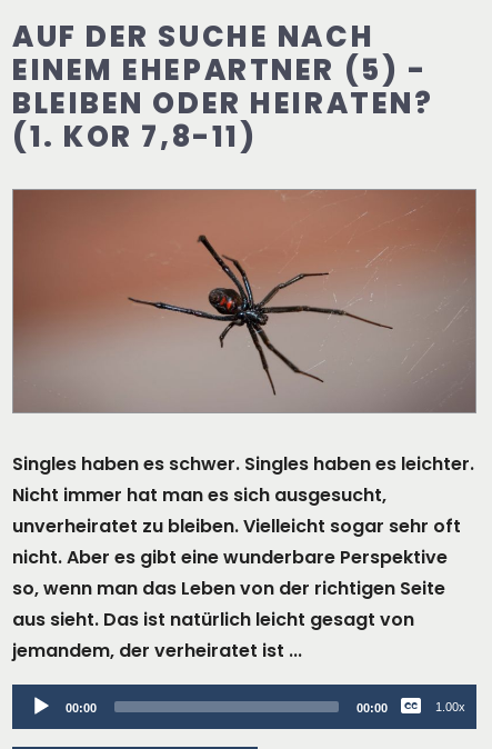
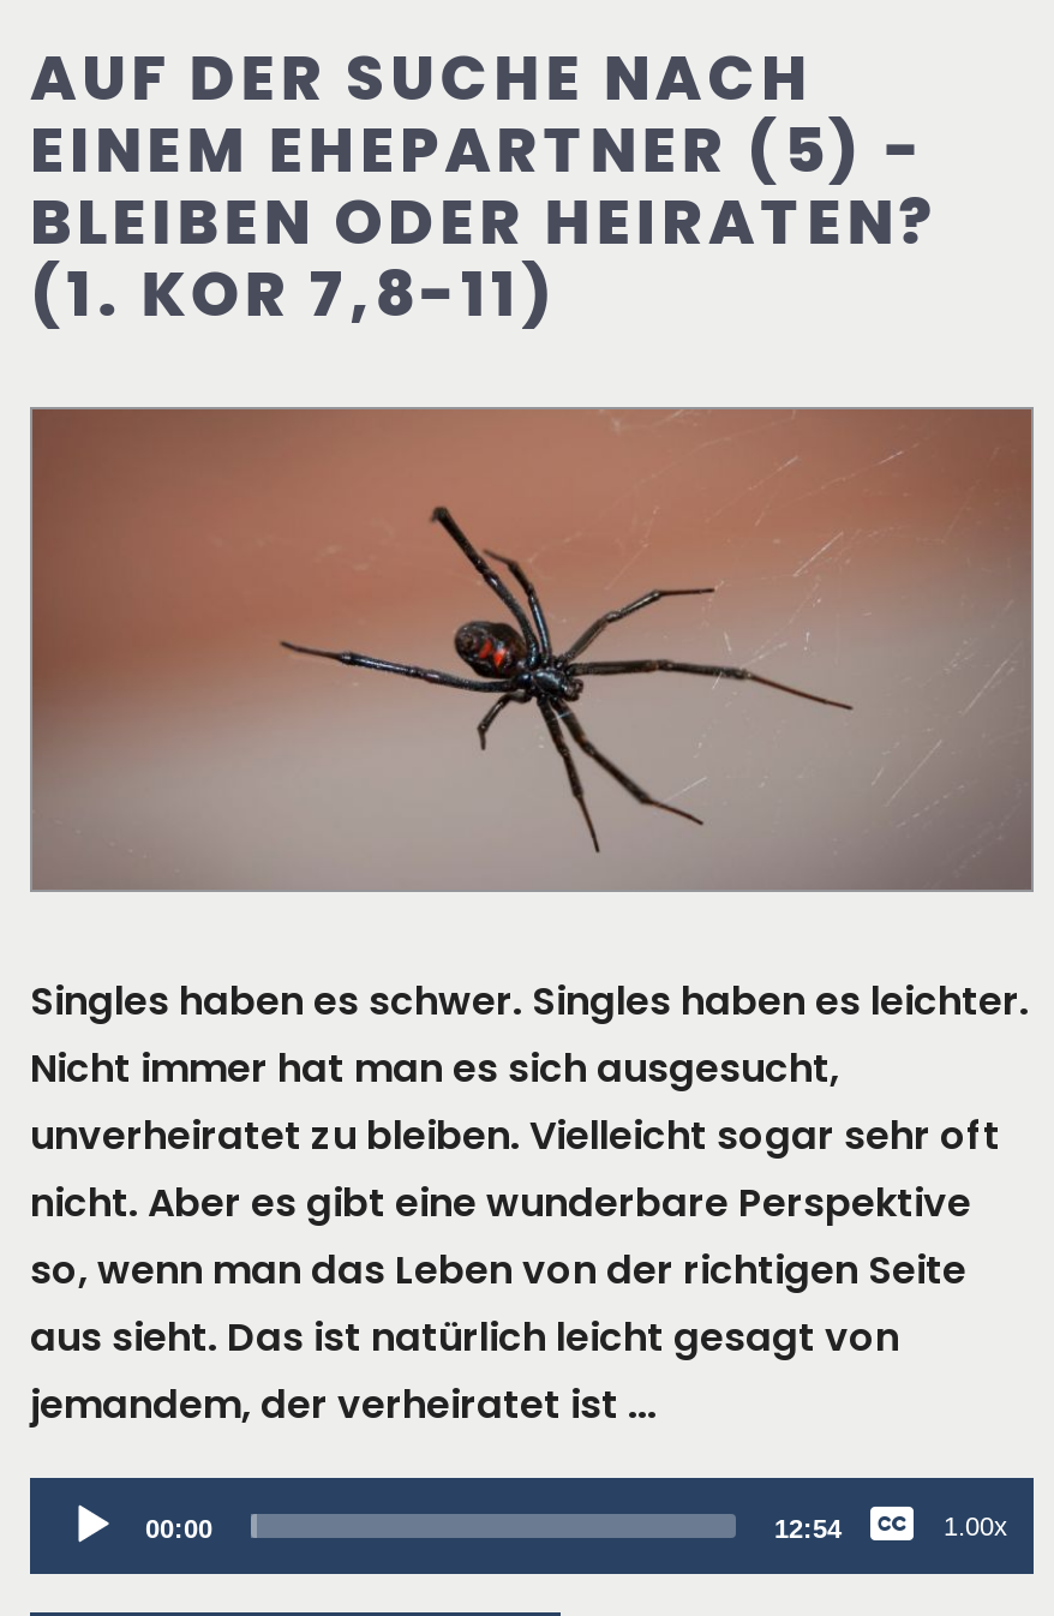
- 00:00
+ 12:54
